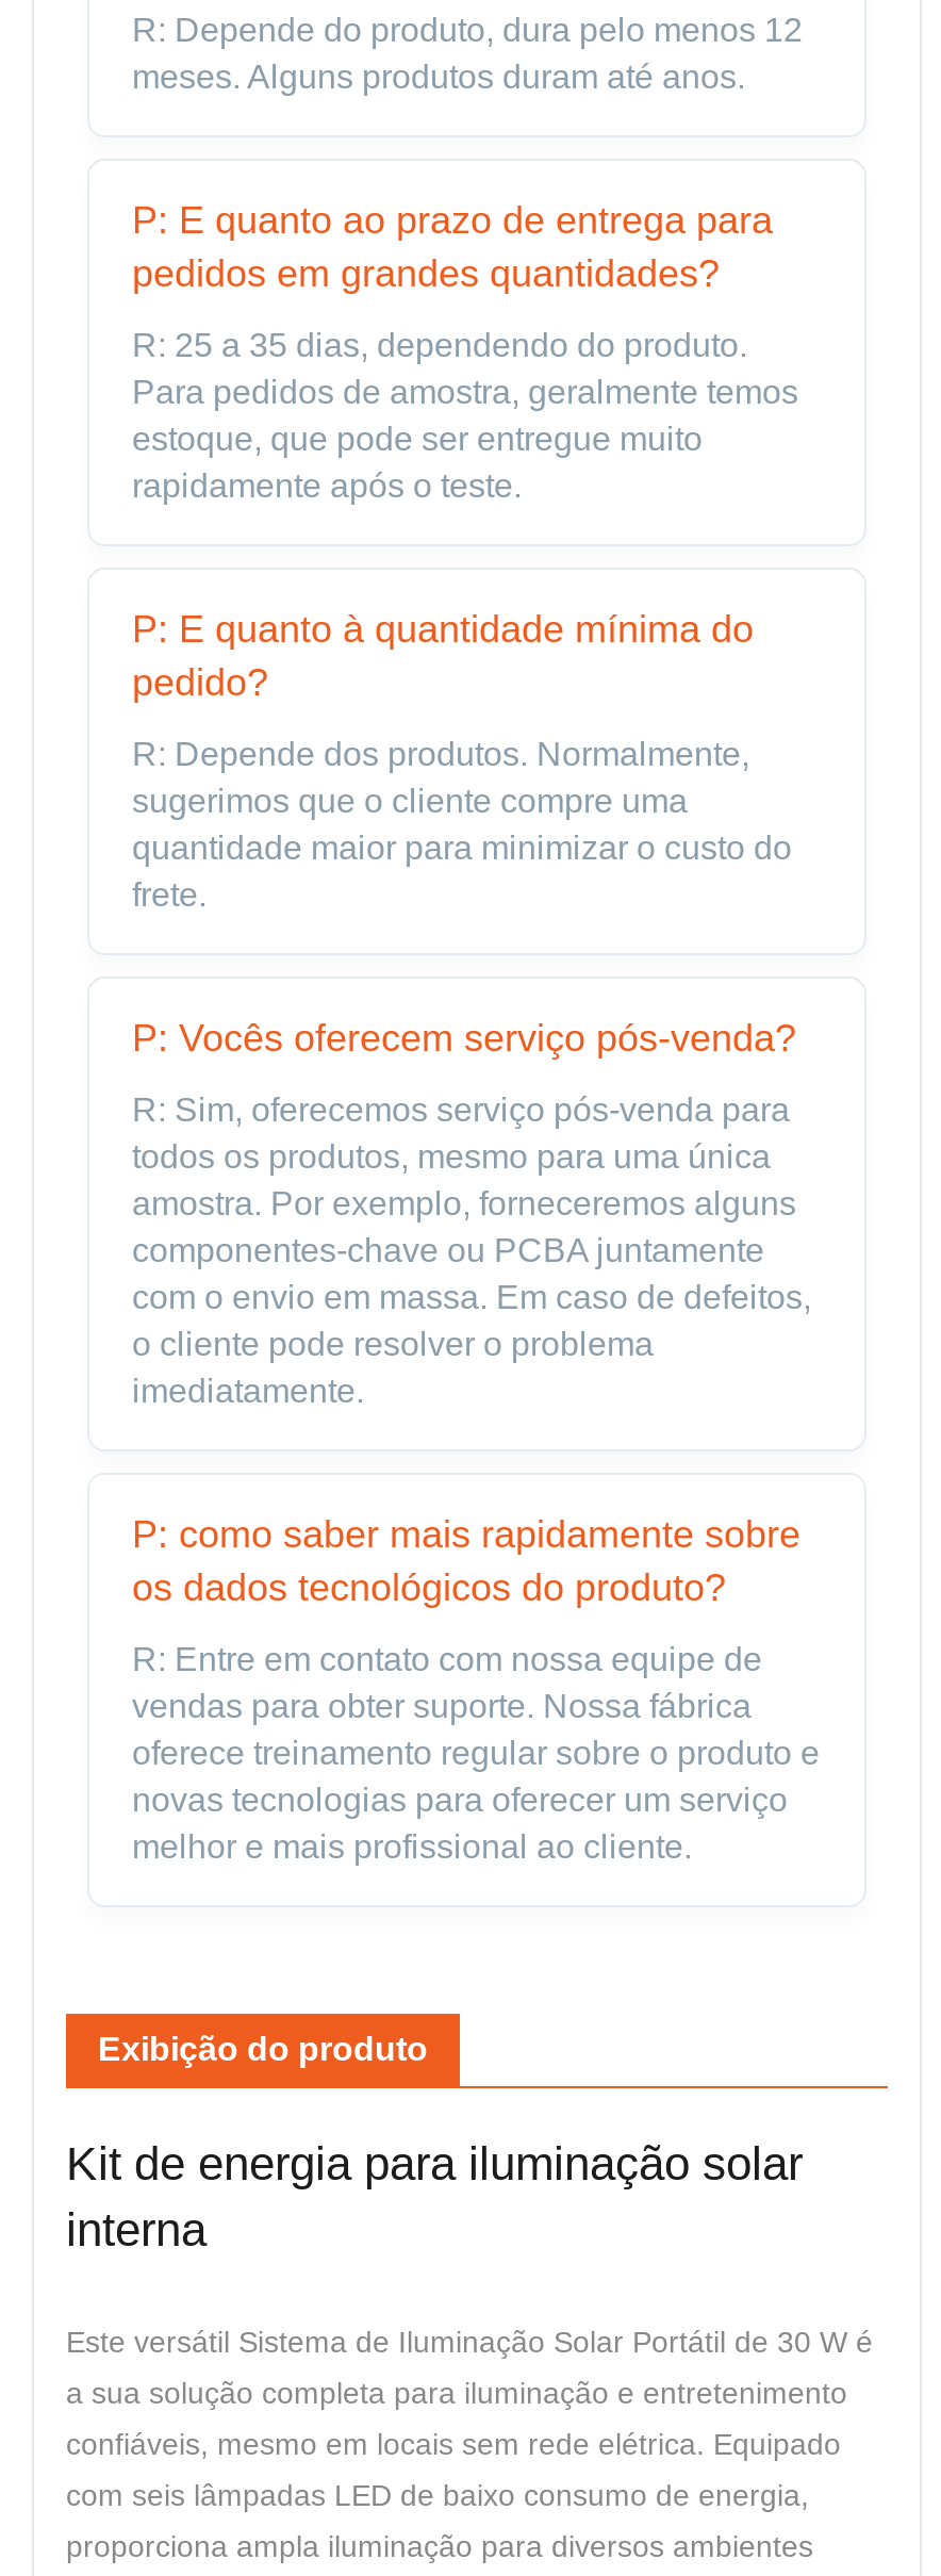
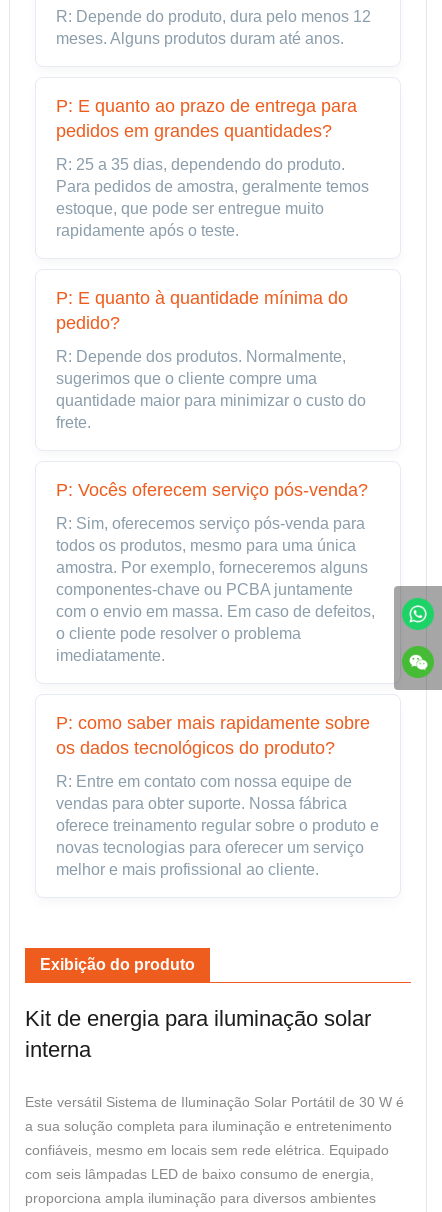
+ [image]
